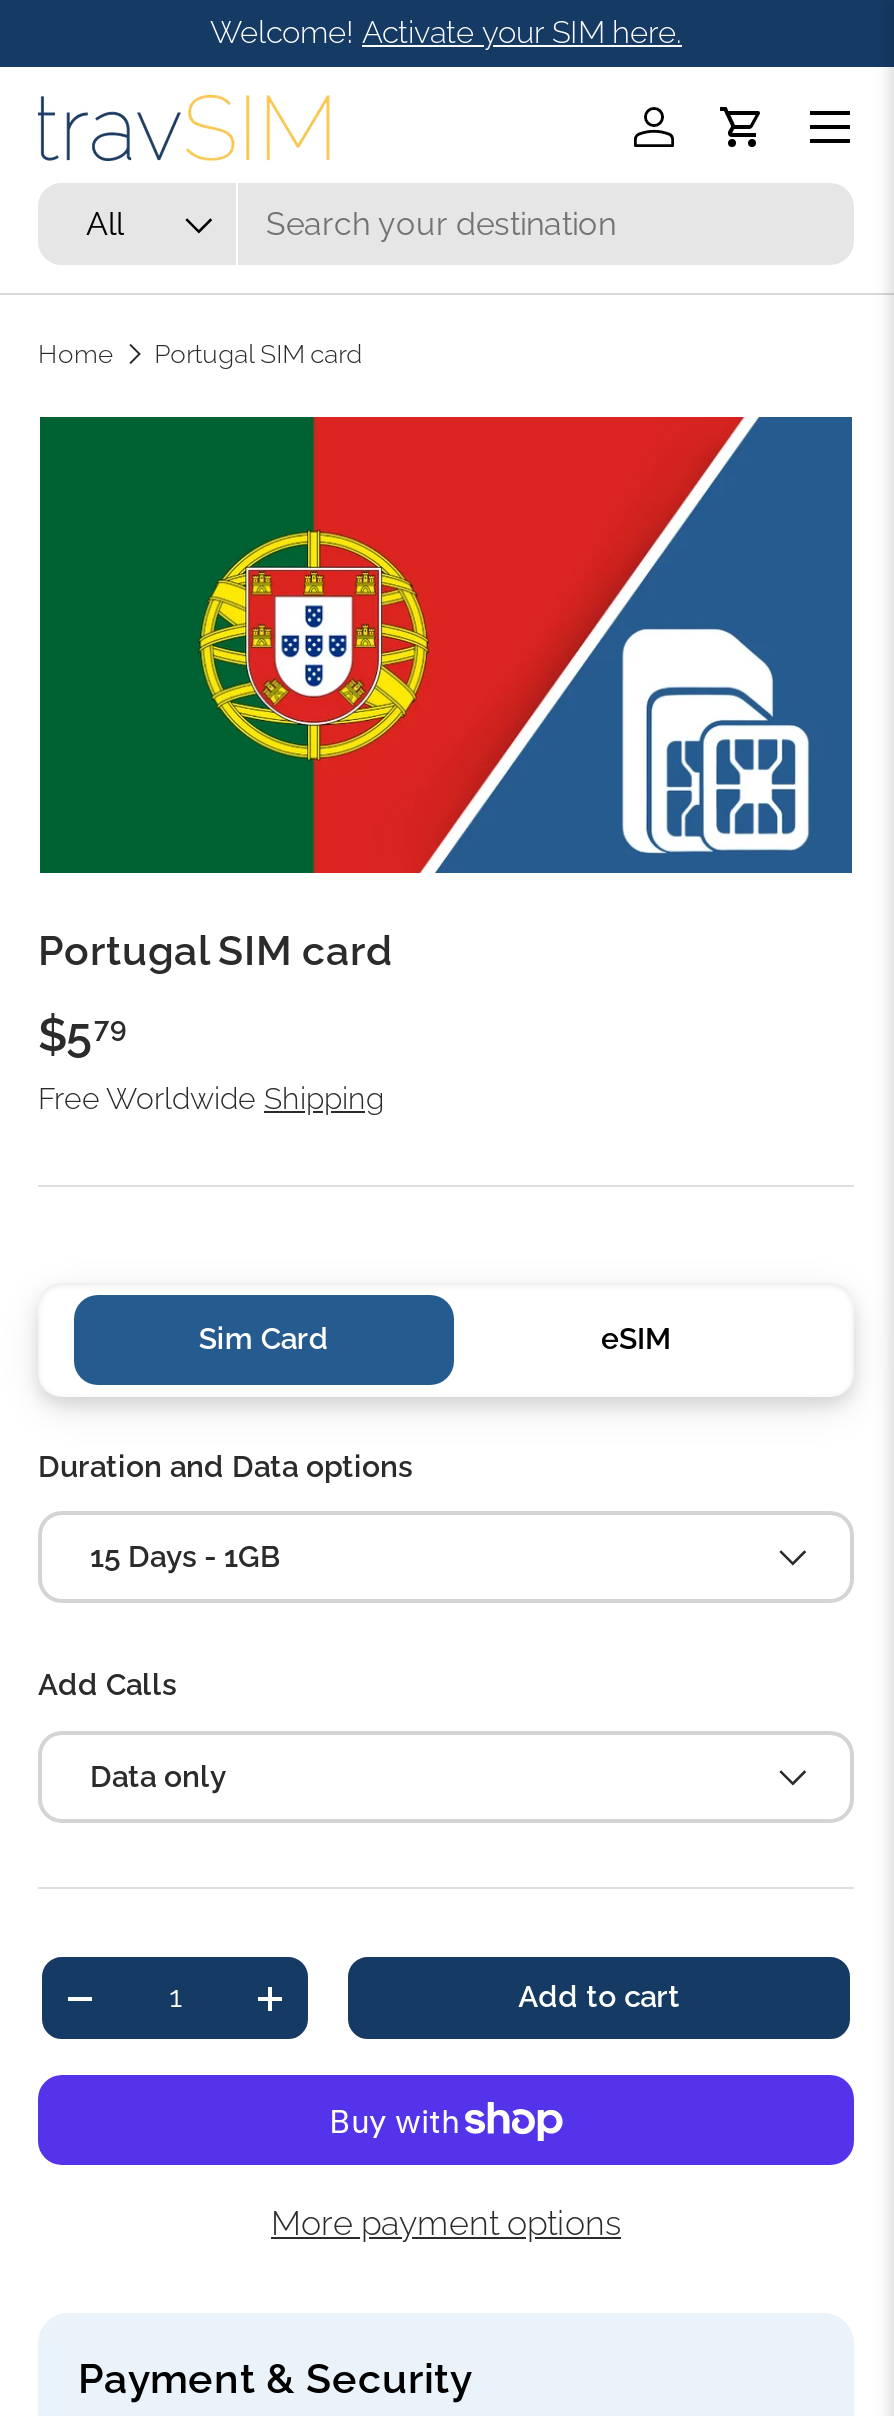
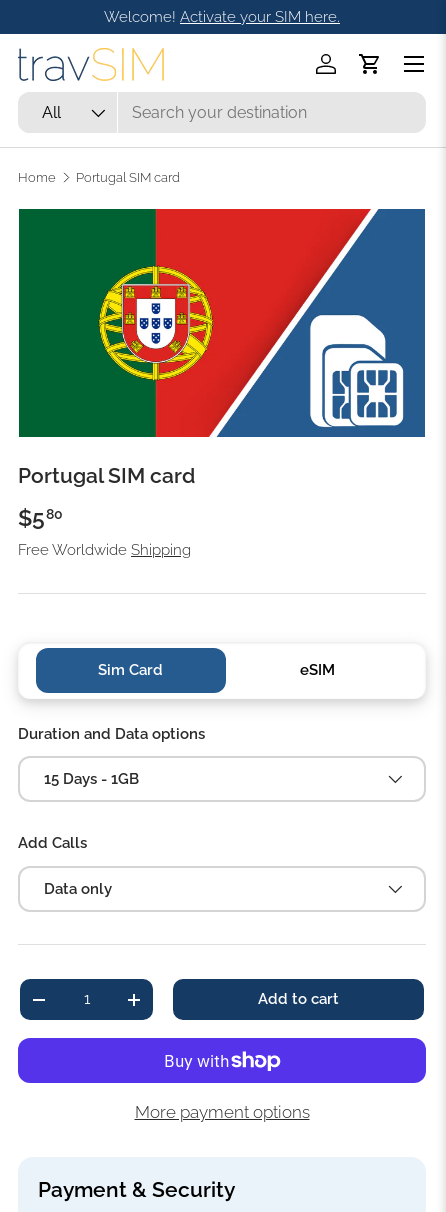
- $579
+ $580
